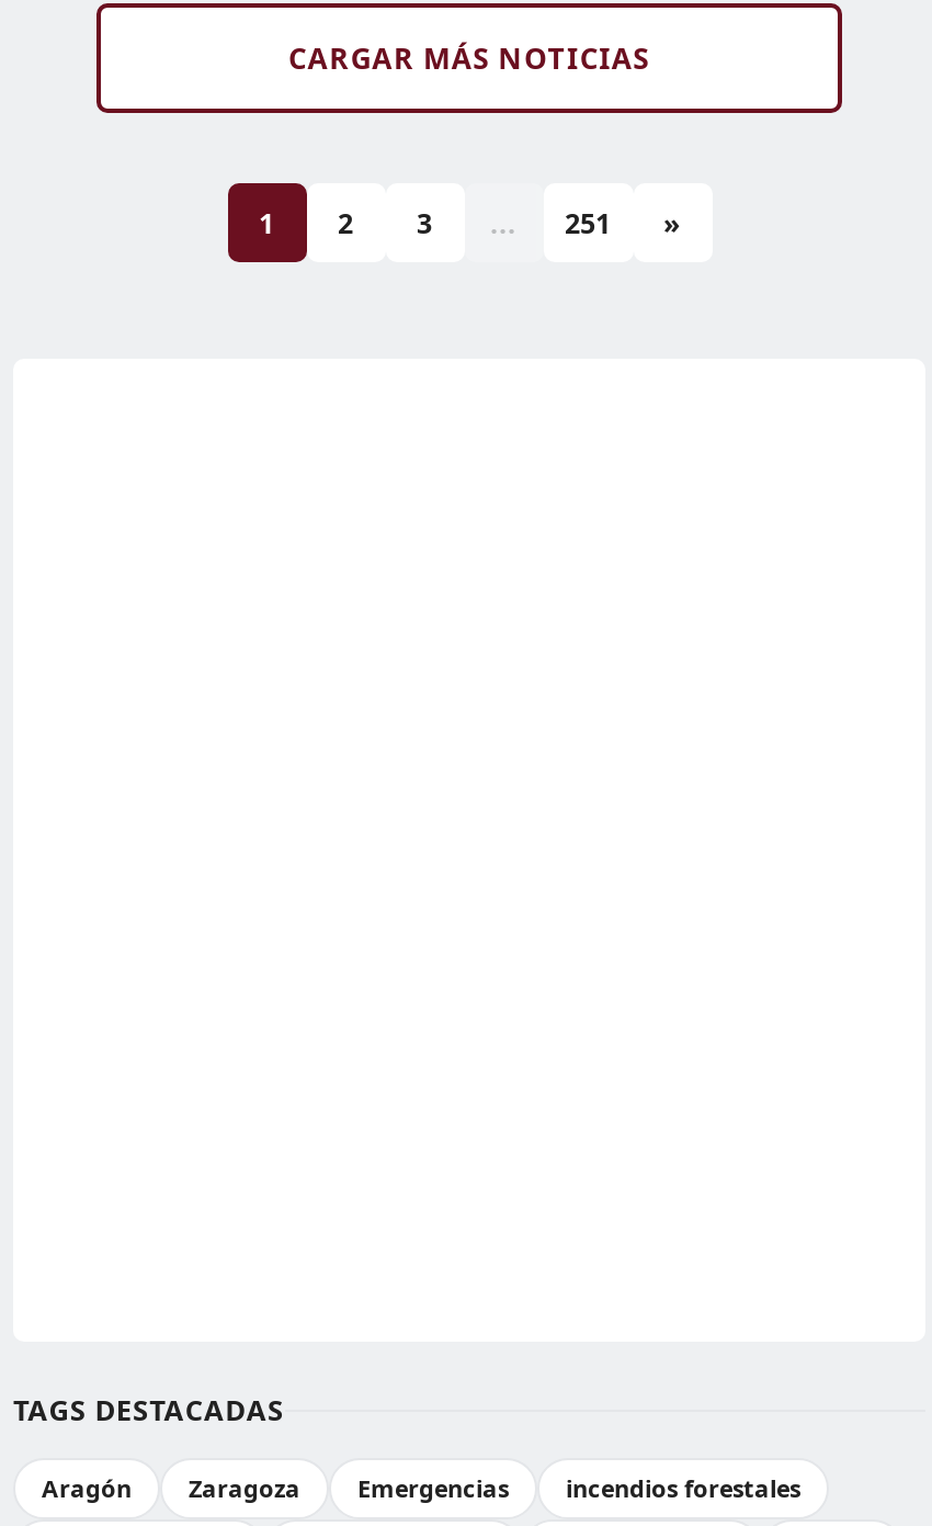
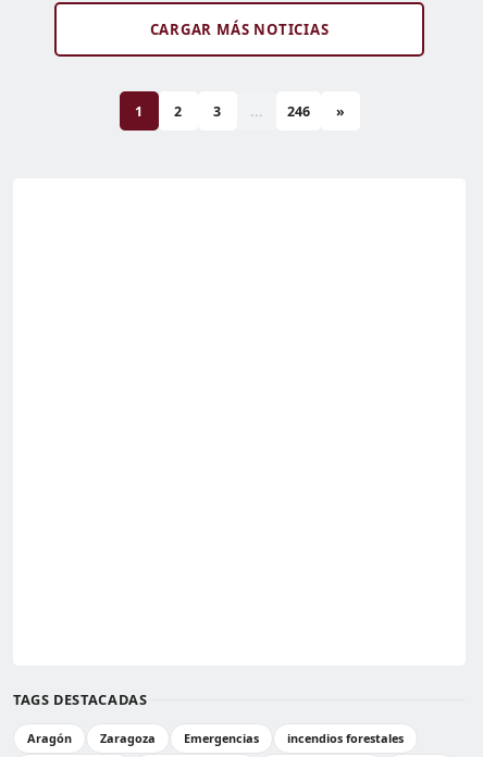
- 251
+ 246
